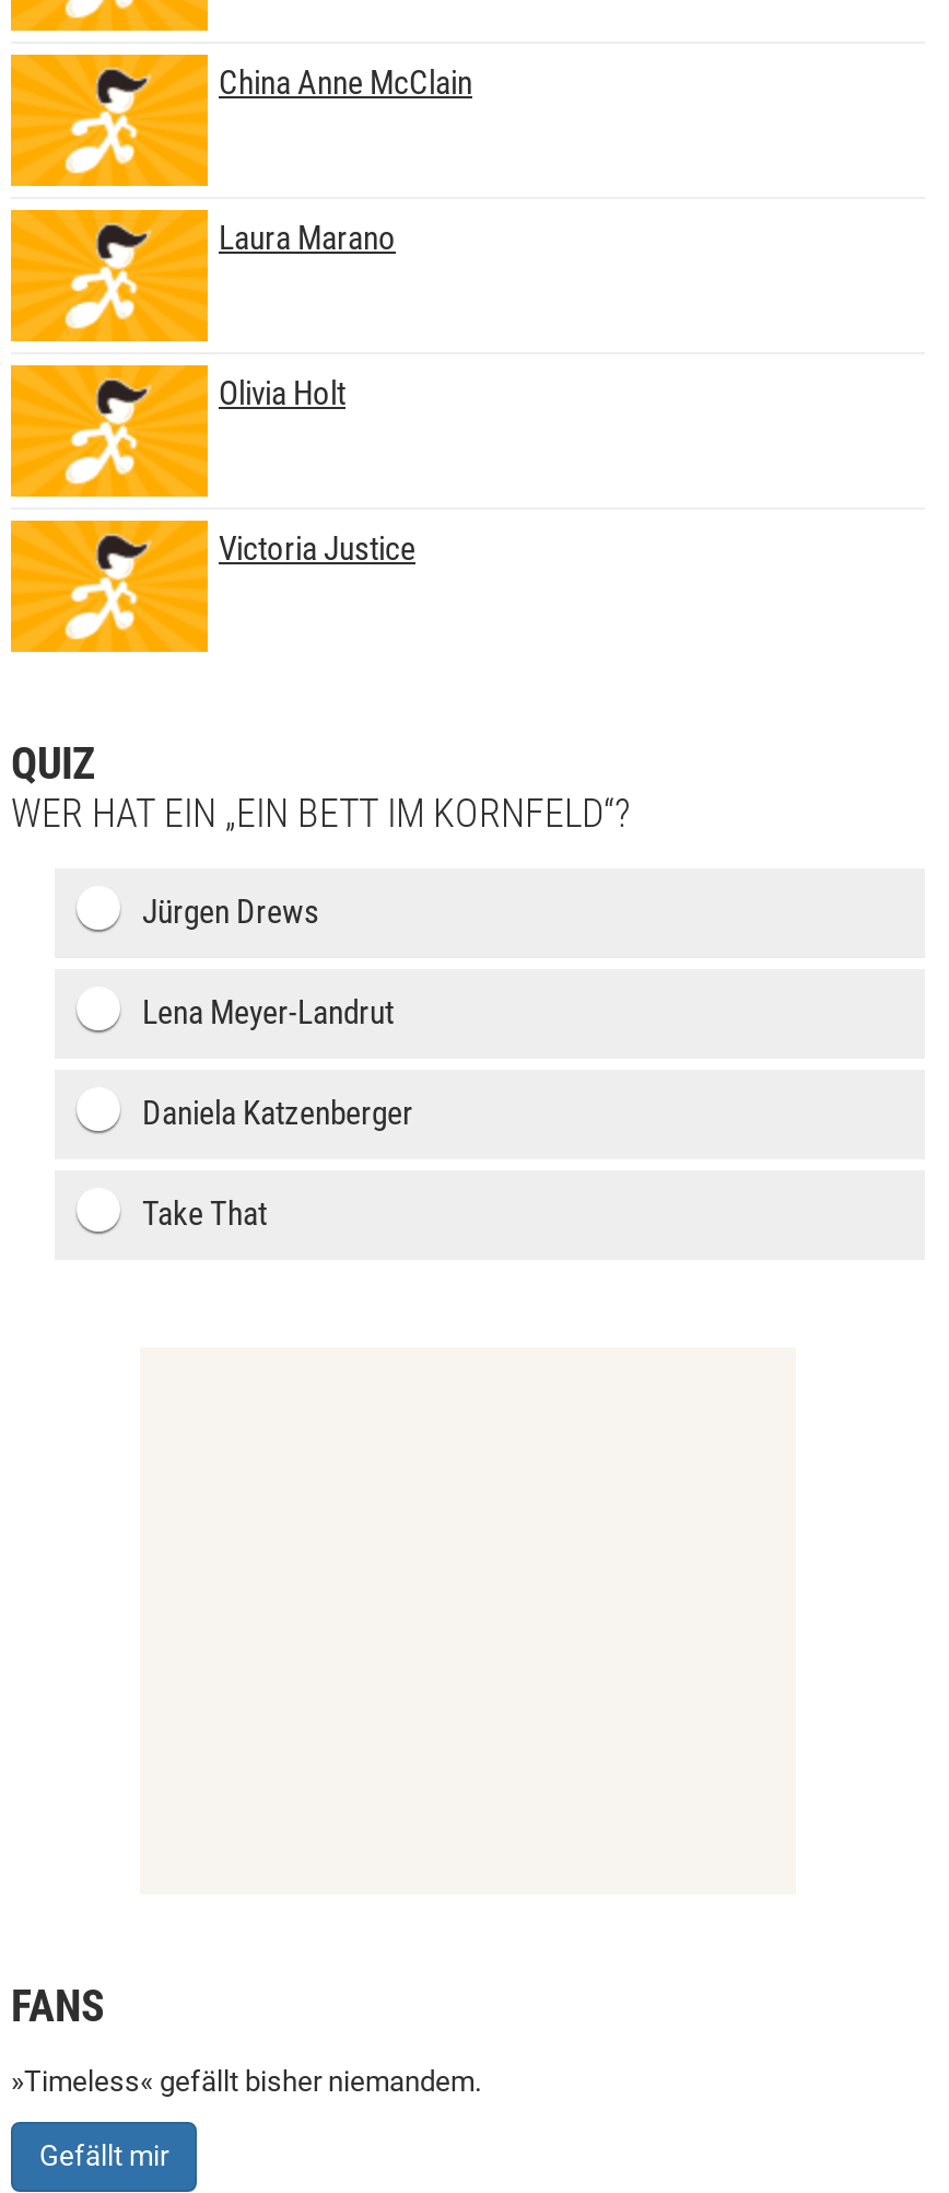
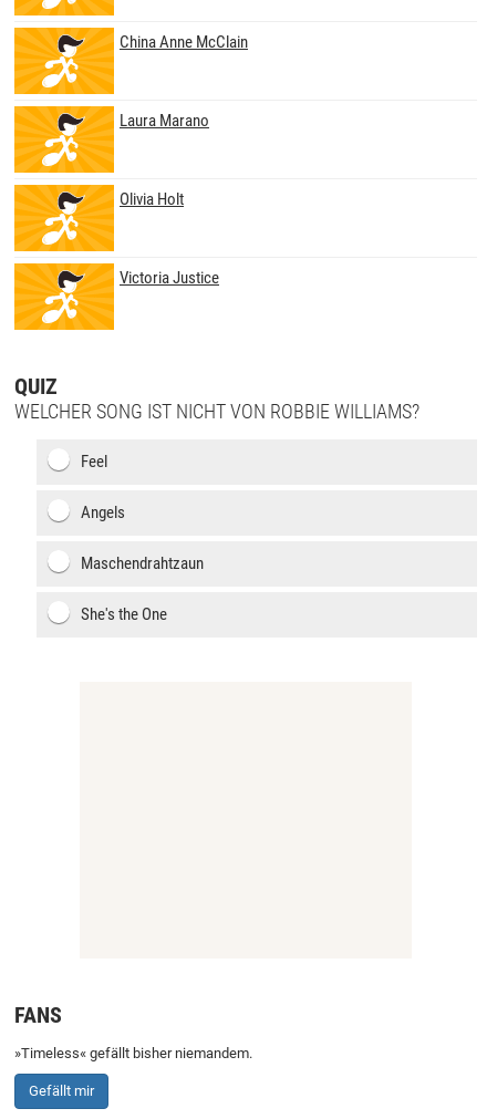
- WER HAT EIN „EIN BETT IM KORNFELD“?
+ WELCHER SONG IST NICHT VON ROBBIE WILLIAMS?

- Jürgen Drews
+ Feel

- Lena Meyer-Landrut
+ Angels

- Daniela Katzenberger
+ Maschendrahtzaun

- Take That
+ She's the One
